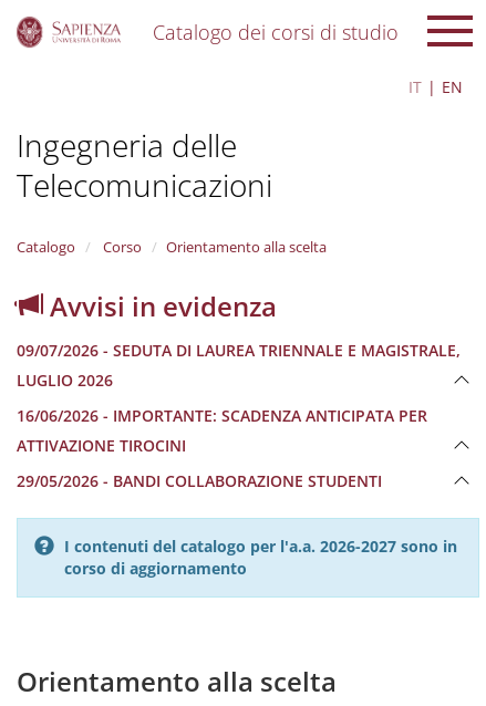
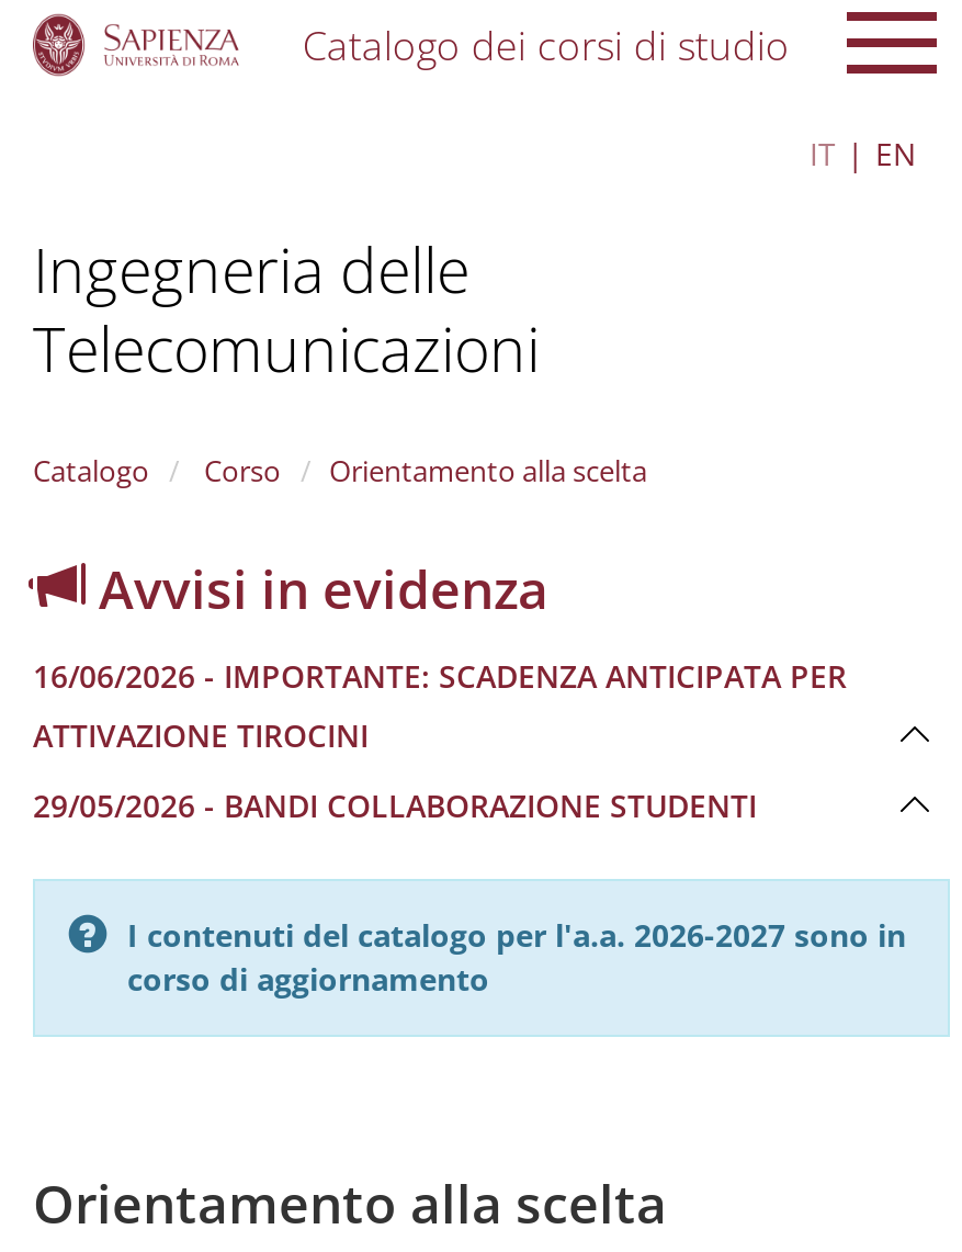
- 09/07/2026 - SEDUTA DI LAUREA TRIENNALE E MAGISTRALE,
- LUGLIO 2026
